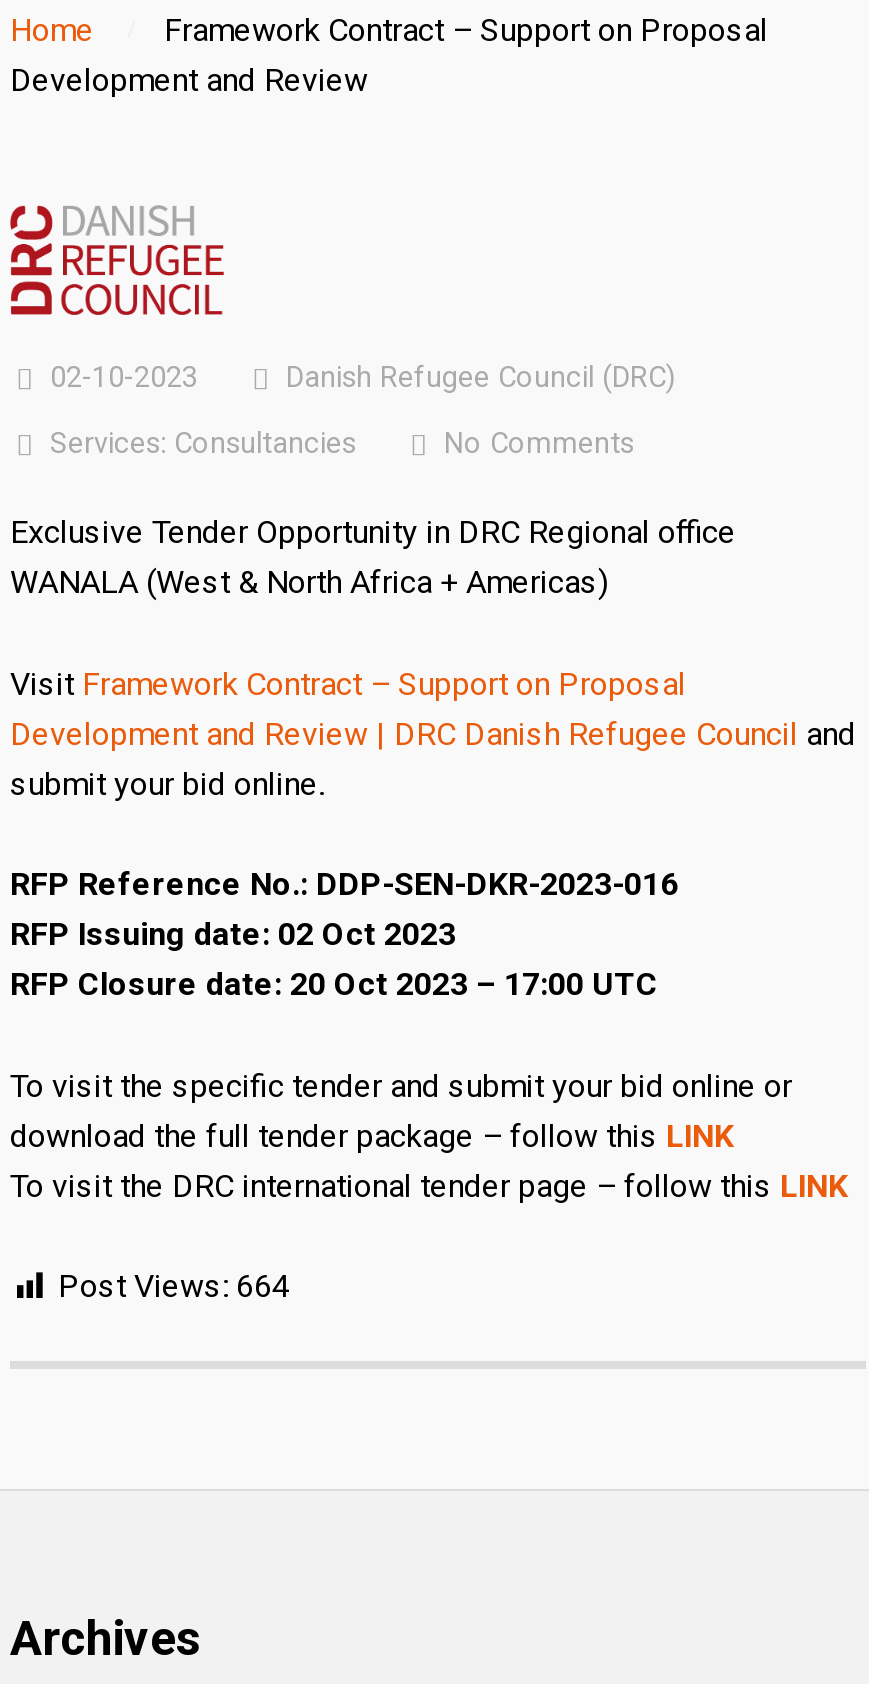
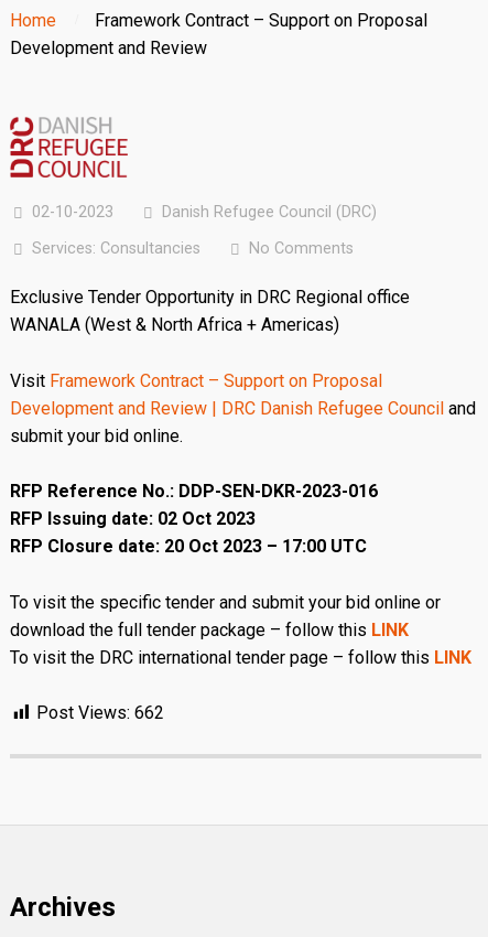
- Post Views: 664
+ Post Views: 662
